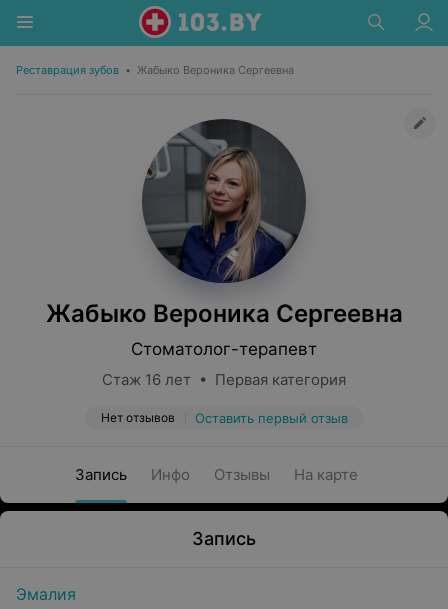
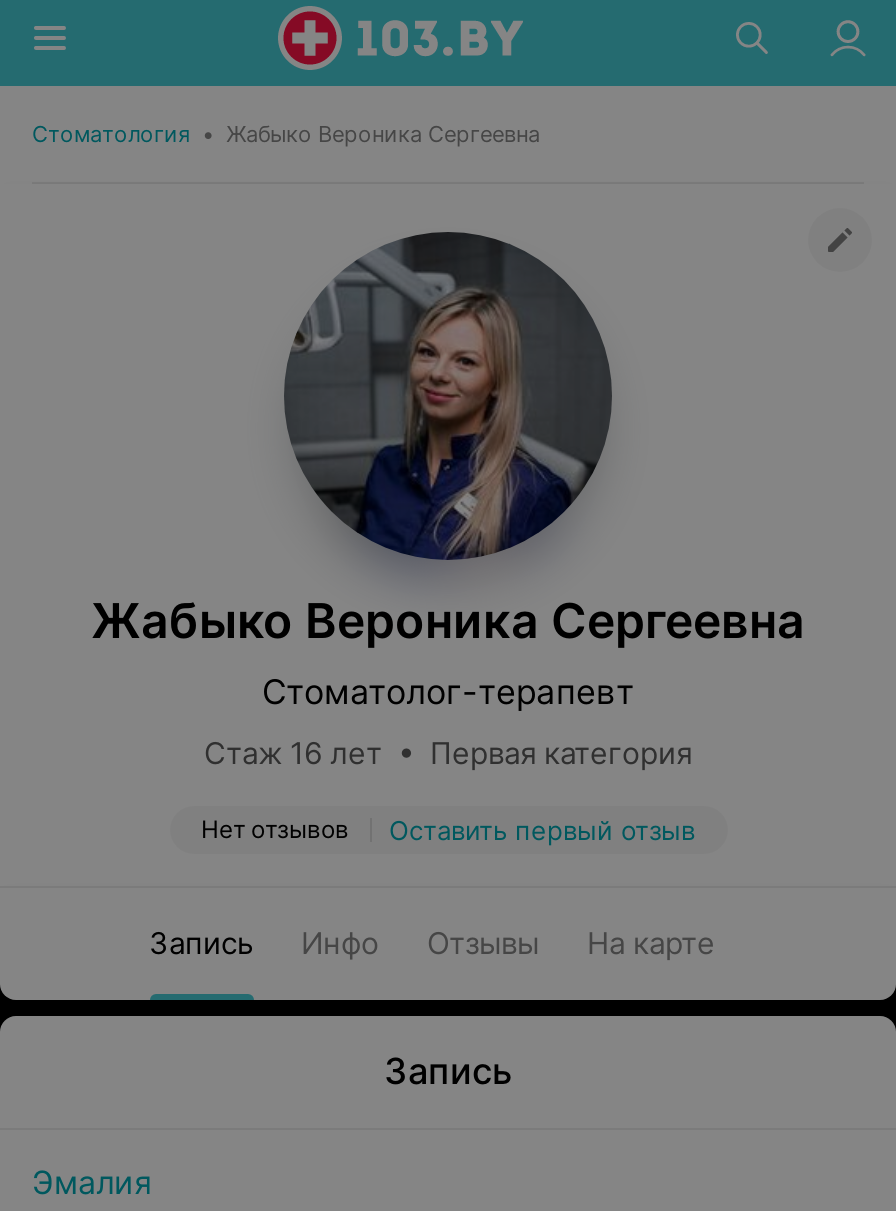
- Реставрация зубов • Жабыко Вероника Сергеевна
+ Стоматология • Жабыко Вероника Сергеевна
